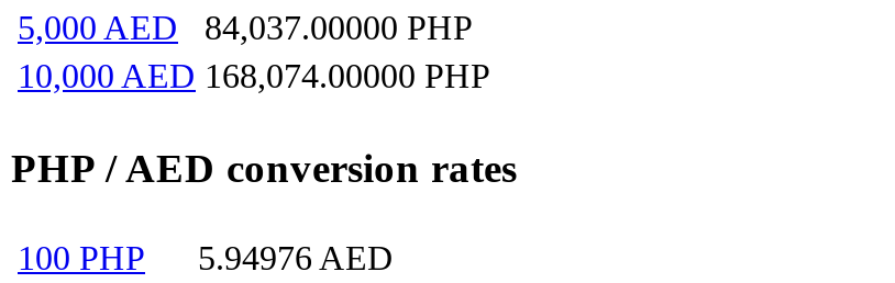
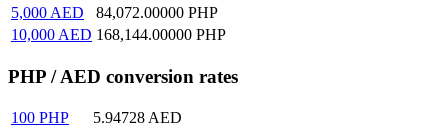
- 5,000 AED 84,037.00000 PHP
+ 5,000 AED 84,072.00000 PHP

- 10,000 AED 168,074.00000 PHP
+ 10,000 AED 168,144.00000 PHP

- 100 PHP 5.94976 AED
+ 100 PHP 5.94728 AED
